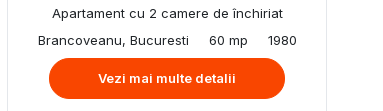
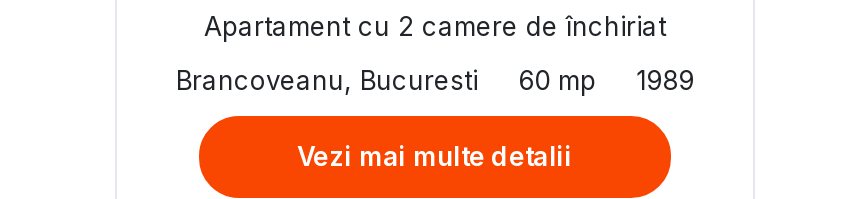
- Brancoveanu, Bucuresti 60 mp 1980
+ Brancoveanu, Bucuresti 60 mp 1989
